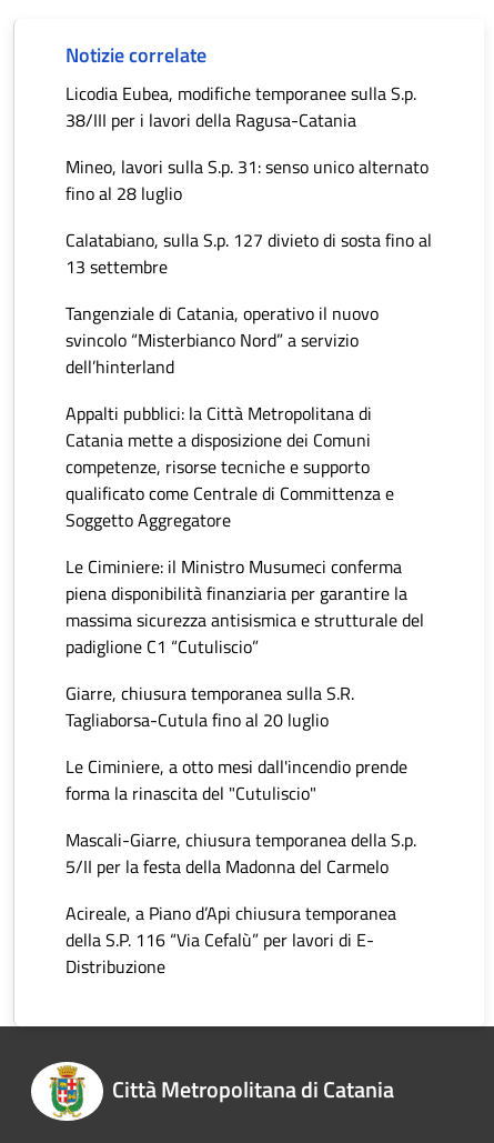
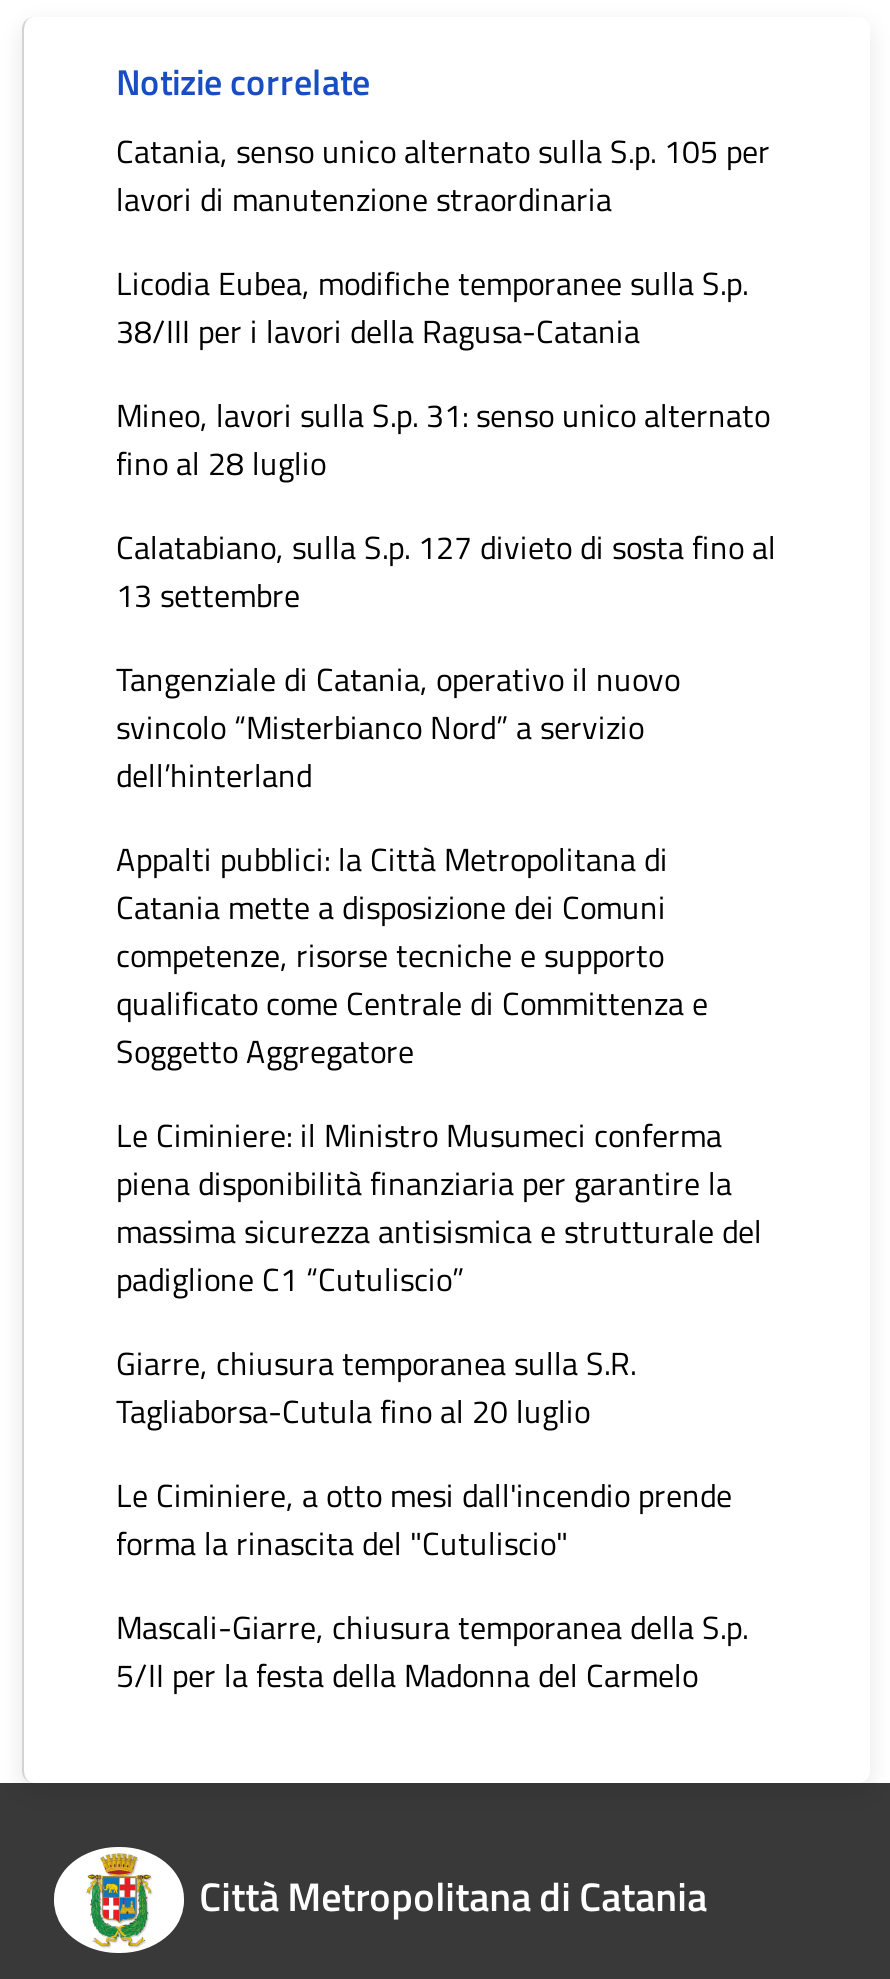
+ Catania, senso unico alternato sulla S.p. 105 per
+ lavori di manutenzione straordinaria

moved down: Licodia Eubea, modifiche temporanee sulla S.p. | 38/III per i lavori della Ragusa-Catania | Mineo, lavori sulla S.p. 31: senso unico alternato | ... | Mascali-Giarre, chiusura temporanea della S.p. | 5/II per la festa della Madonna del Carmelo

- Acireale, a Piano d’Api chiusura temporanea
- della S.P. 116 “Via Cefalù” per lavori di E-
- Distribuzione
